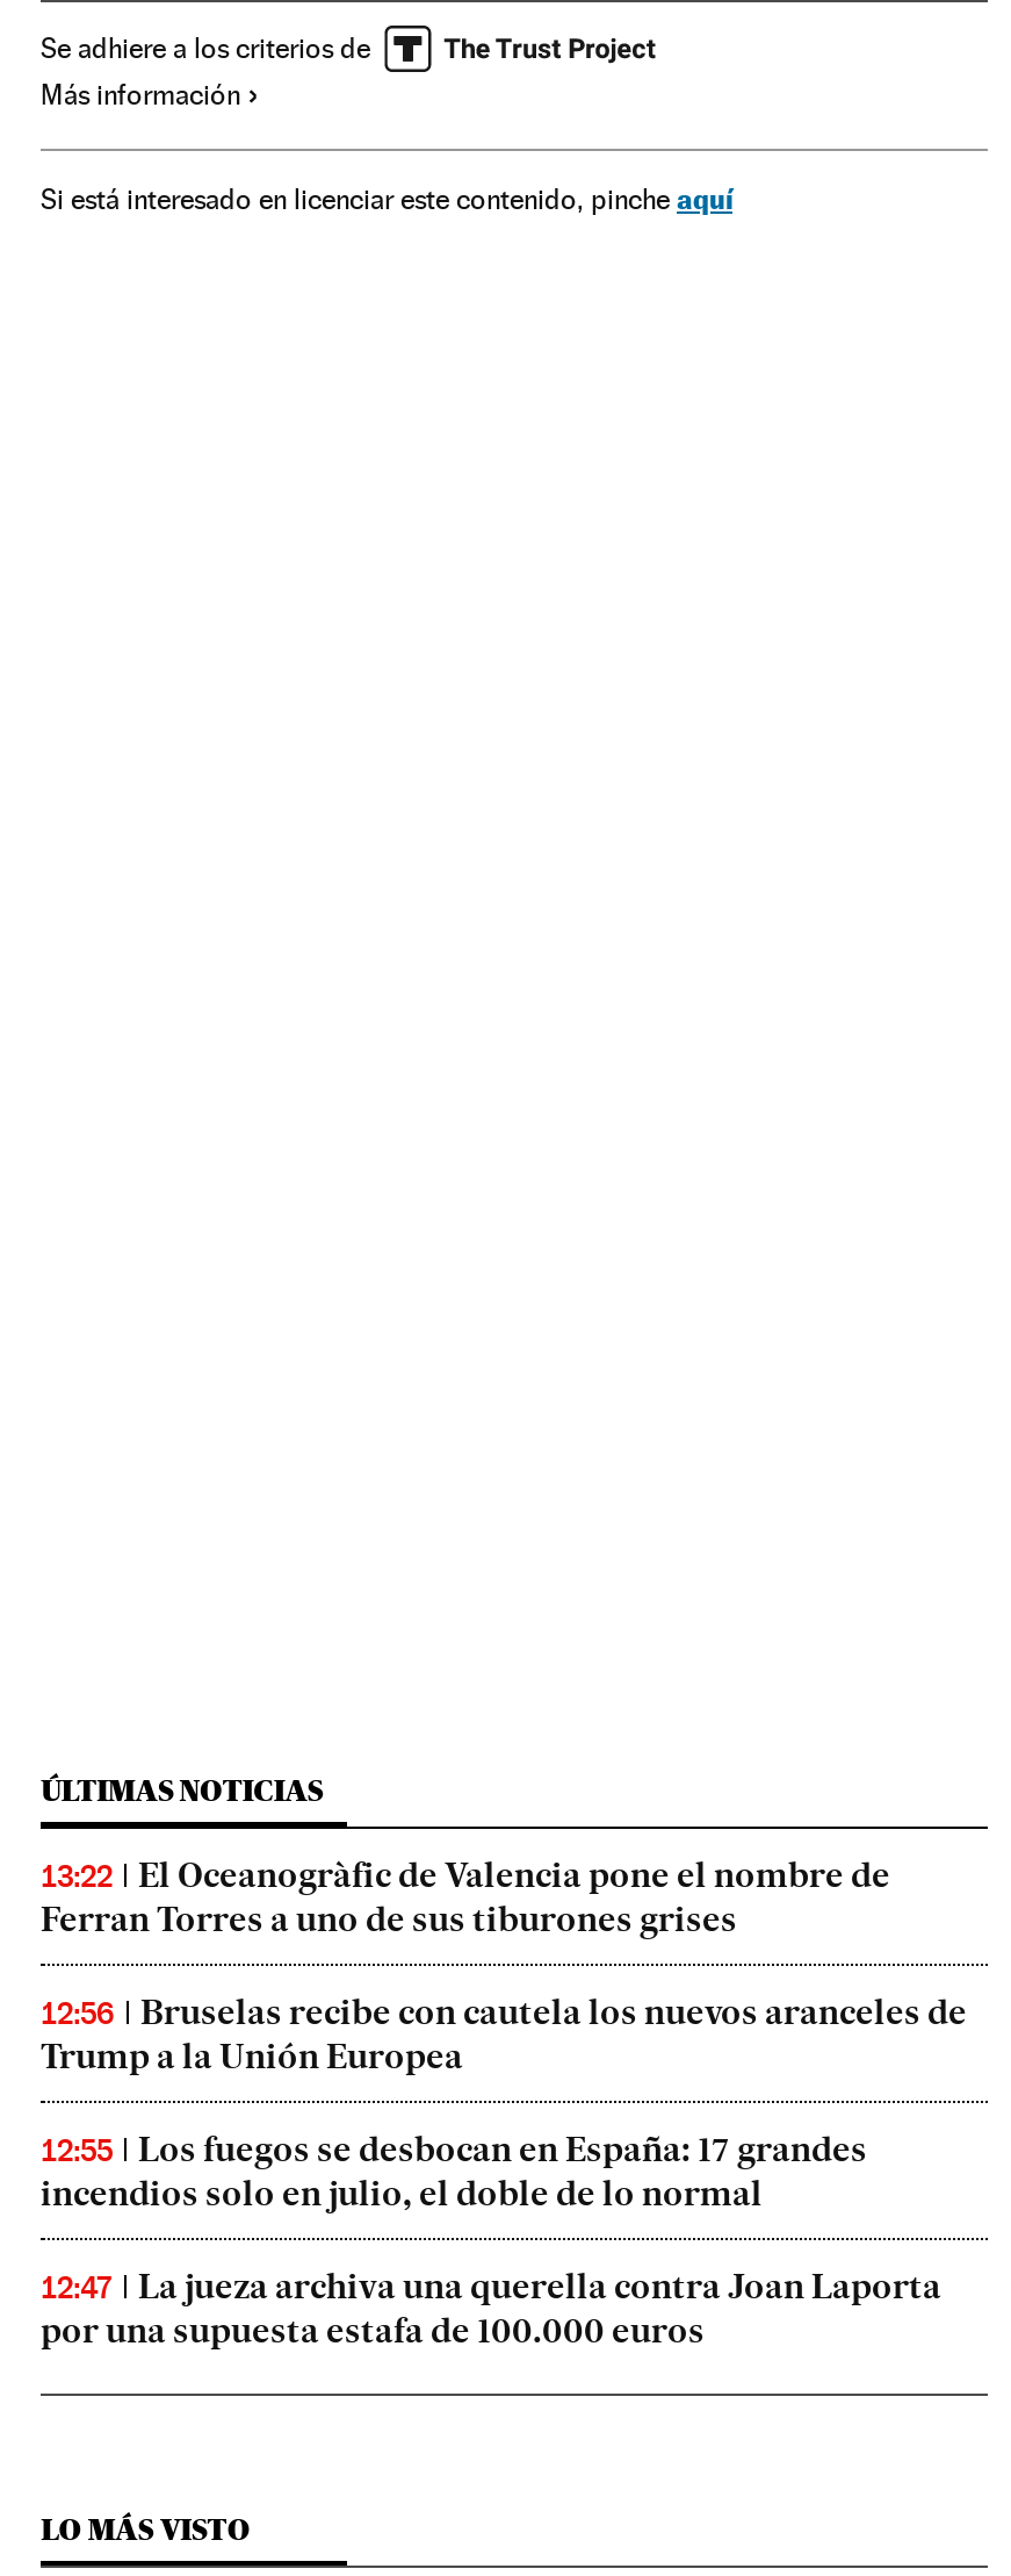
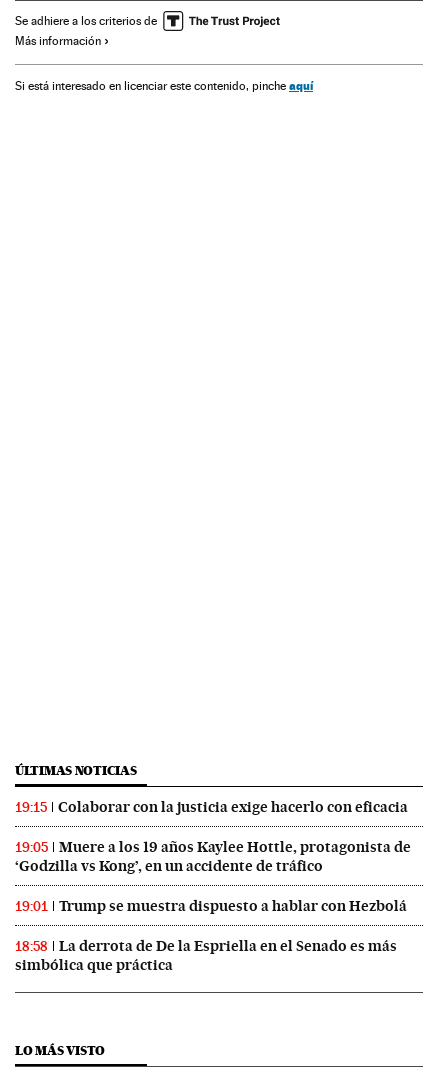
- 13:22
- El Oceanogràfic de Valencia pone el nombre de
- Ferran Torres a uno de sus tiburones grises
+ 19:15
+ Colaborar con la justicia exige hacerlo con eficacia

- 12:56
- Bruselas recibe con cautela los nuevos aranceles de
- Trump a la Unión Europea
+ 19:05
+ Muere a los 19 años Kaylee Hottle, protagonista de
+ ‘Godzilla vs Kong’, en un accidente de tráfico

- 12:55
- Los fuegos se desbocan en España: 17 grandes
- incendios solo en julio, el doble de lo normal
+ 19:01
+ Trump se muestra dispuesto a hablar con Hezbolá

- 12:47
- La jueza archiva una querella contra Joan Laporta
- por una supuesta estafa de 100.000 euros
+ 18:58
+ La derrota de De la Espriella en el Senado es más
+ simbólica que práctica
